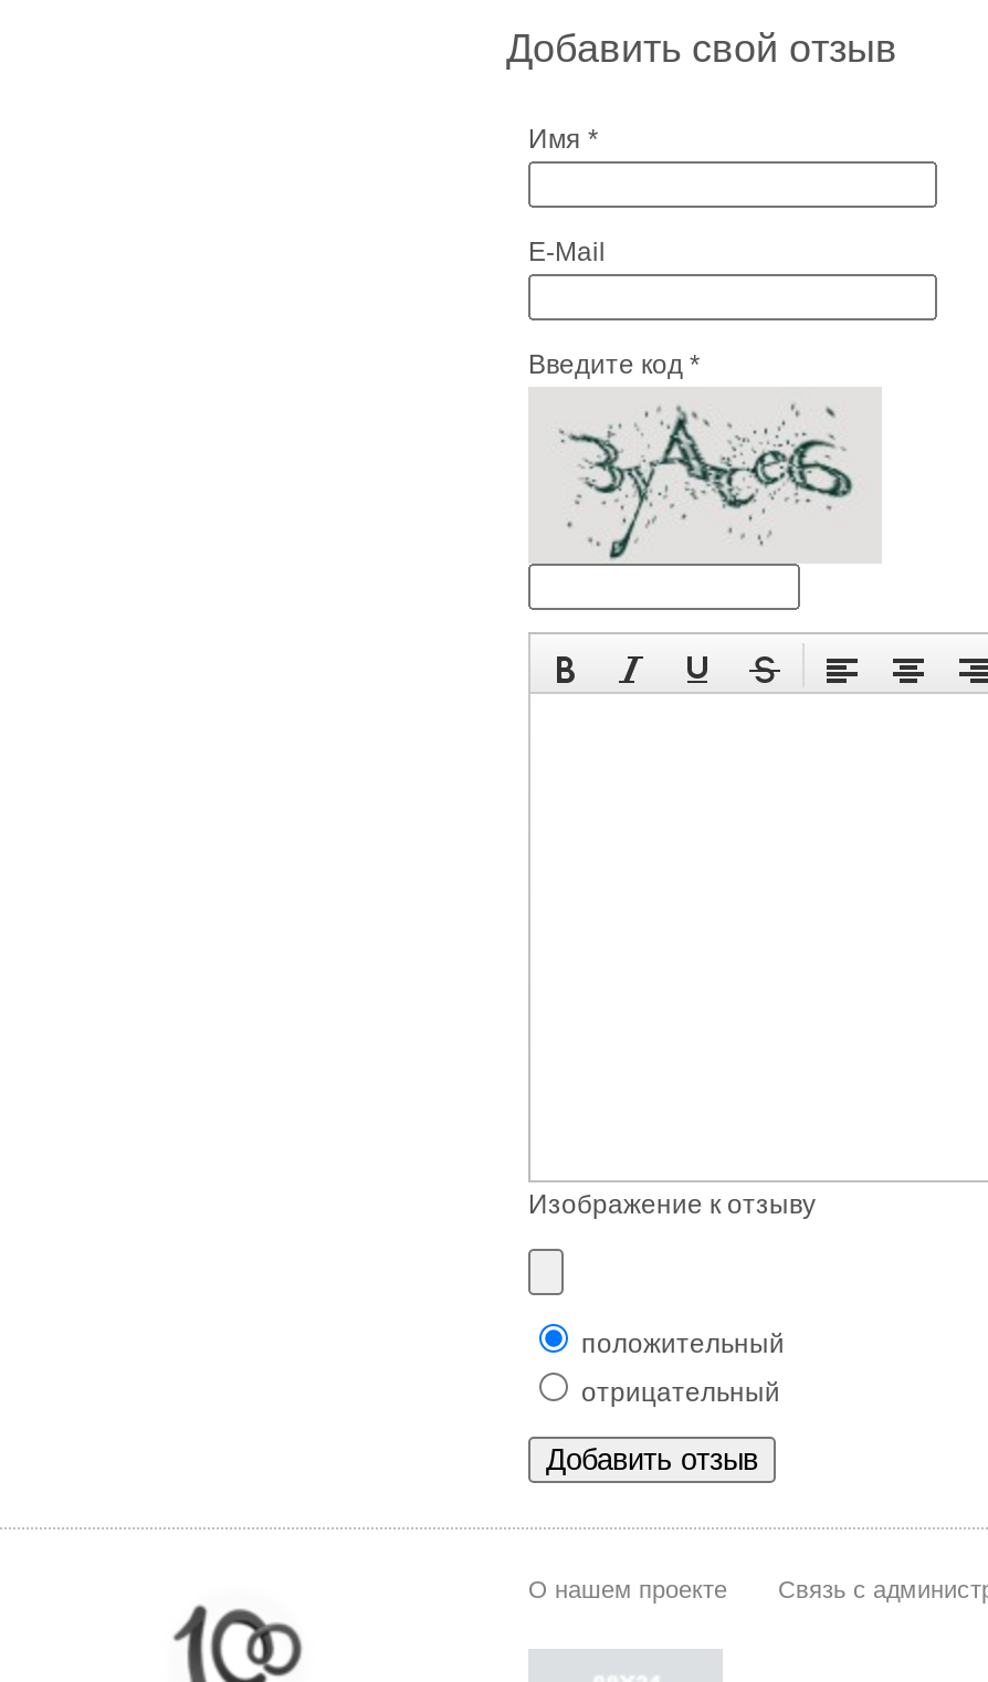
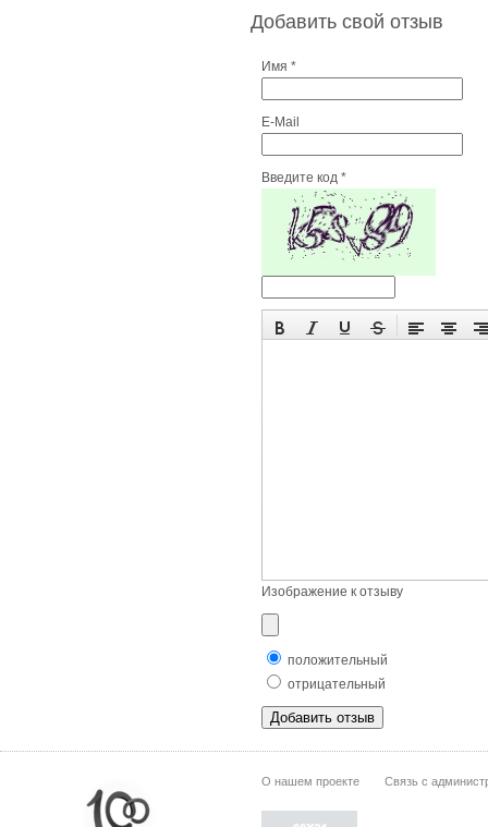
- [image]
+ [image]
